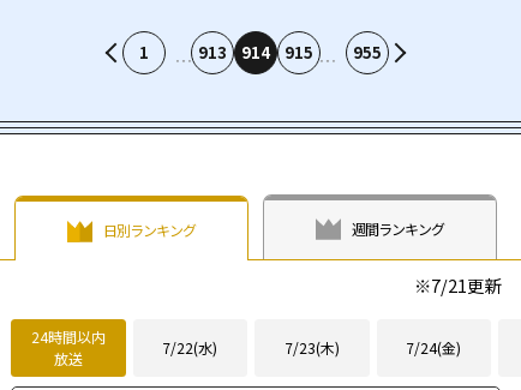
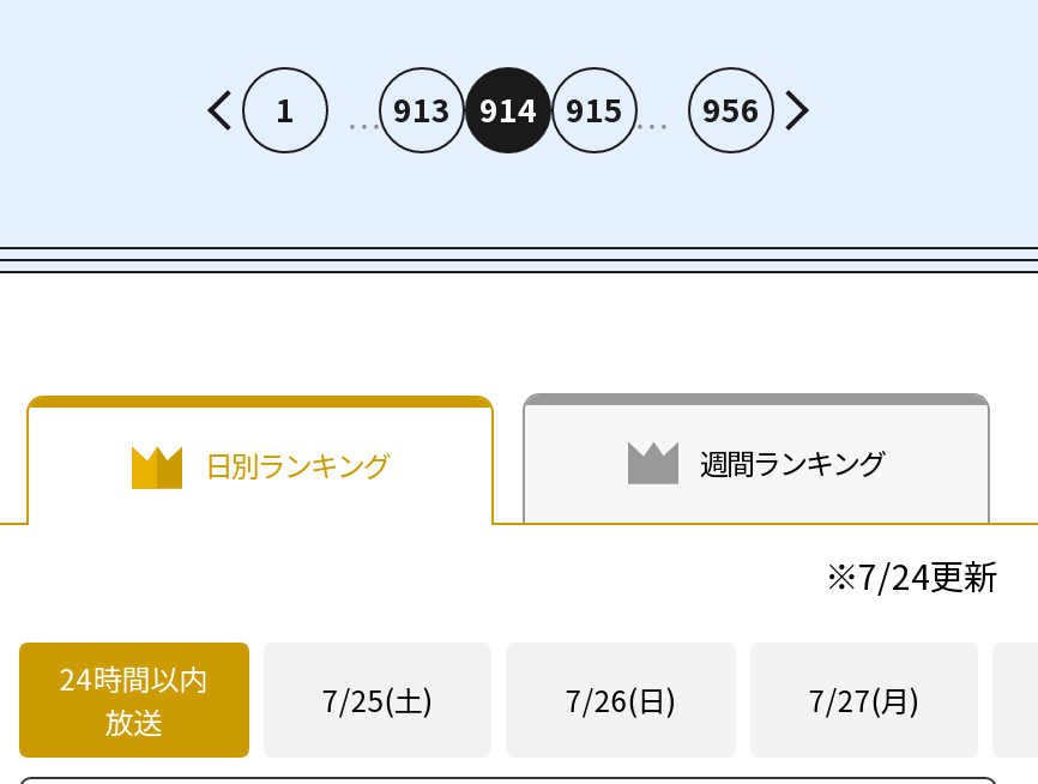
- 913 914 915 955
+ 913 914 915 956

- ※7/21更新
+ ※7/24更新

- 7/22(水)
- 7/23(木)
- 7/24(金)
+ 7/25(土)
+ 7/26(日)
+ 7/27(月)
